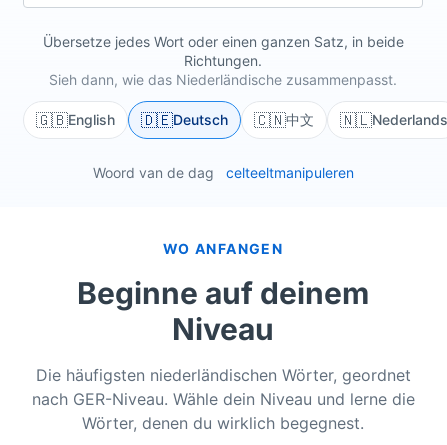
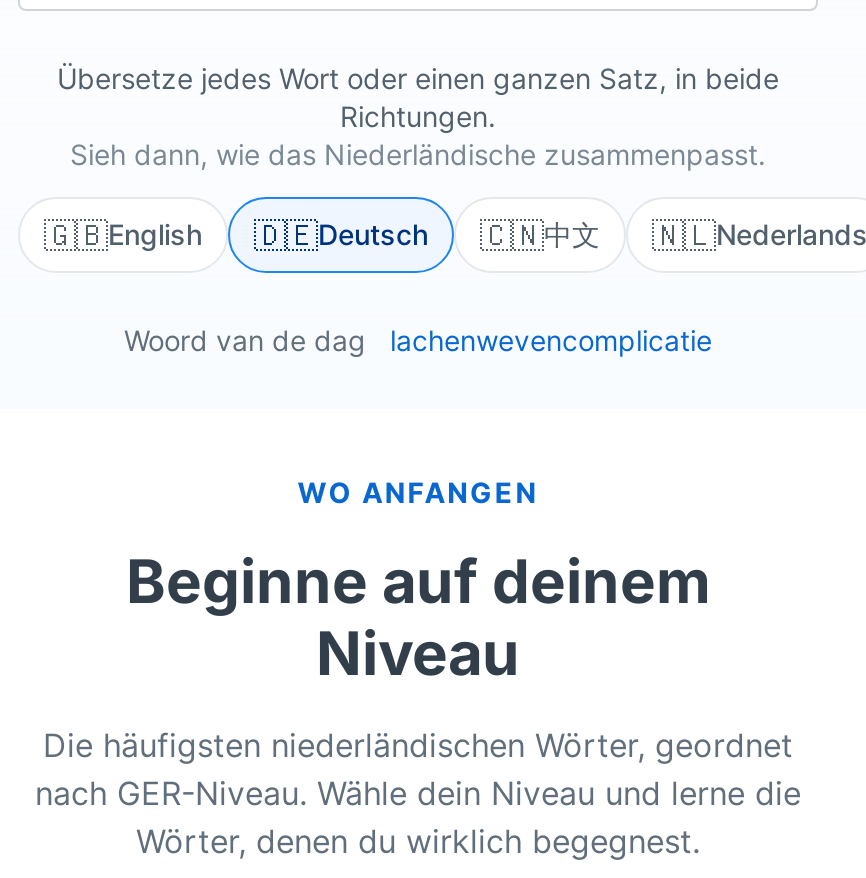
- celteeltmanipuleren
+ lachenwevencomplicatie
